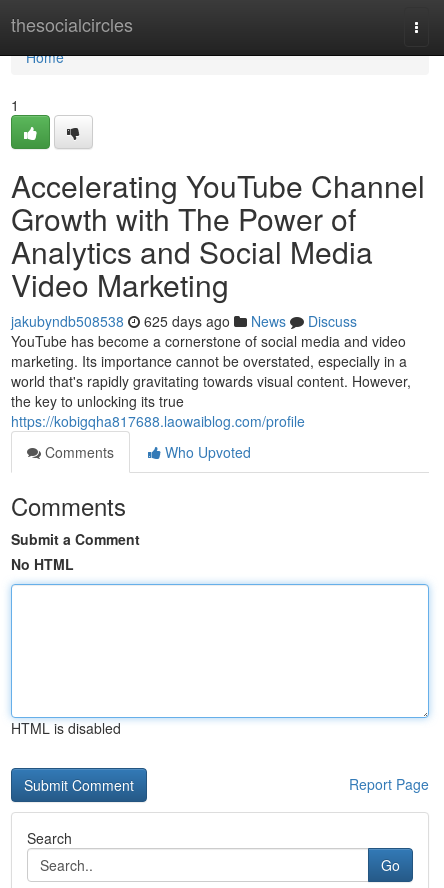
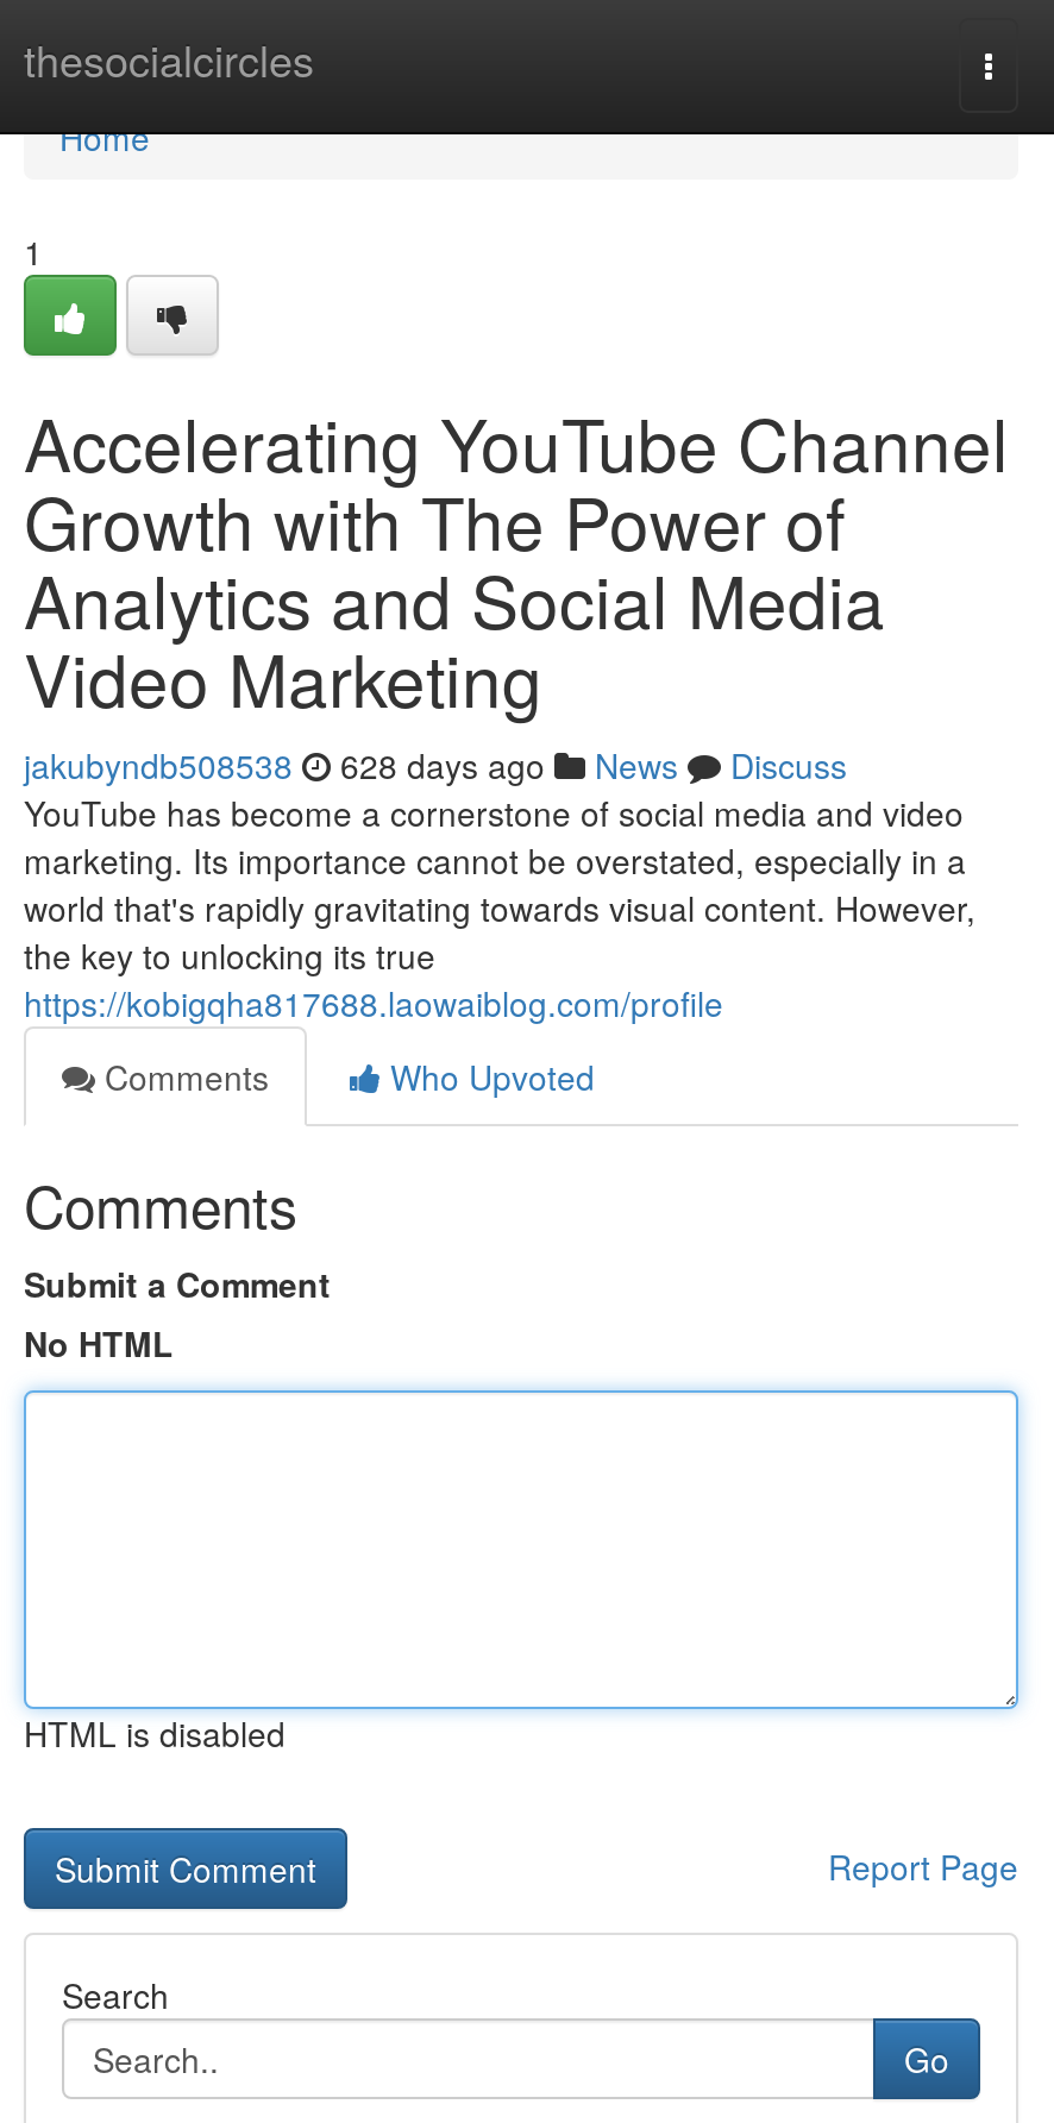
- jakubyndb508538 625 days ago News Discuss
+ jakubyndb508538 628 days ago News Discuss
